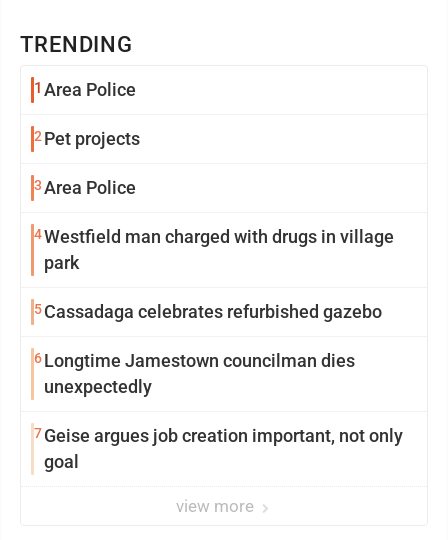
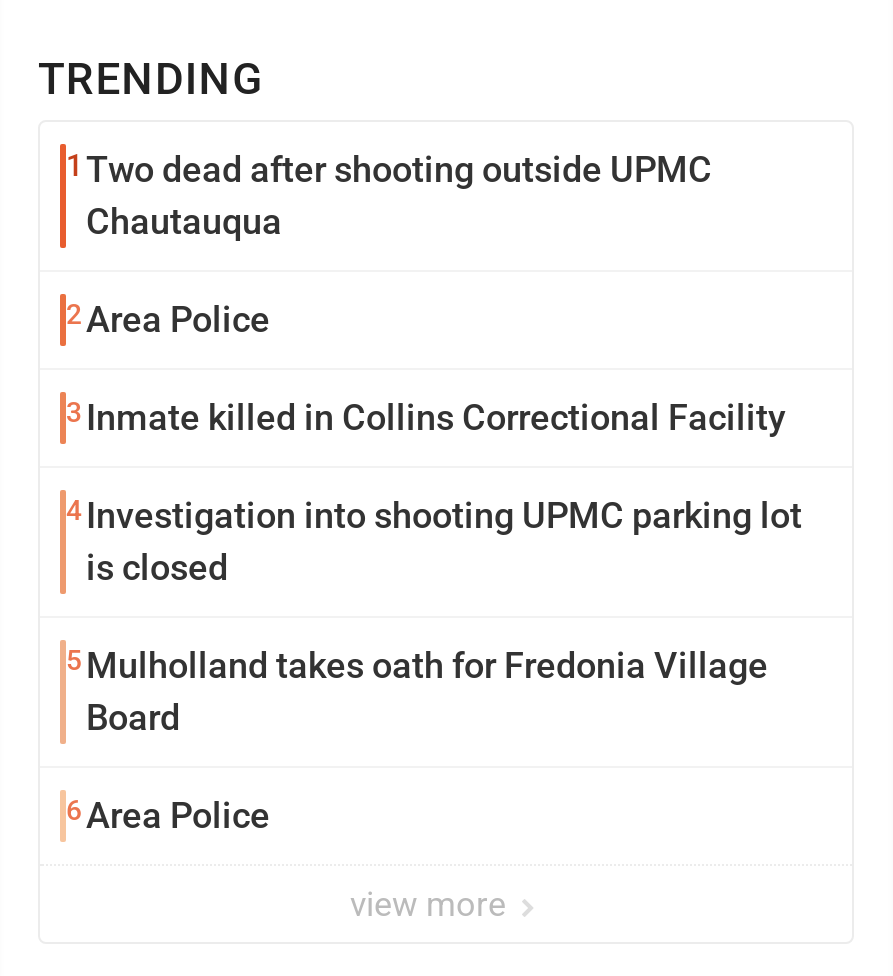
- 1 Area Police
- 2 Pet projects
- 3 Area Police
- 4 Westfield man charged with drugs in village
- park
- 5 Cassadaga celebrates refurbished gazebo
- 6 Longtime Jamestown councilman dies
- unexpectedly
- 7 Geise argues job creation important, not only
- goal
+ 1 Two dead after shooting outside UPMC
+ Chautauqua
+ 2 Area Police
+ 3 Inmate killed in Collins Correctional Facility
+ 4 Investigation into shooting UPMC parking lot
+ is closed
+ 5 Mulholland takes oath for Fredonia Village
+ Board
+ 6 Area Police
